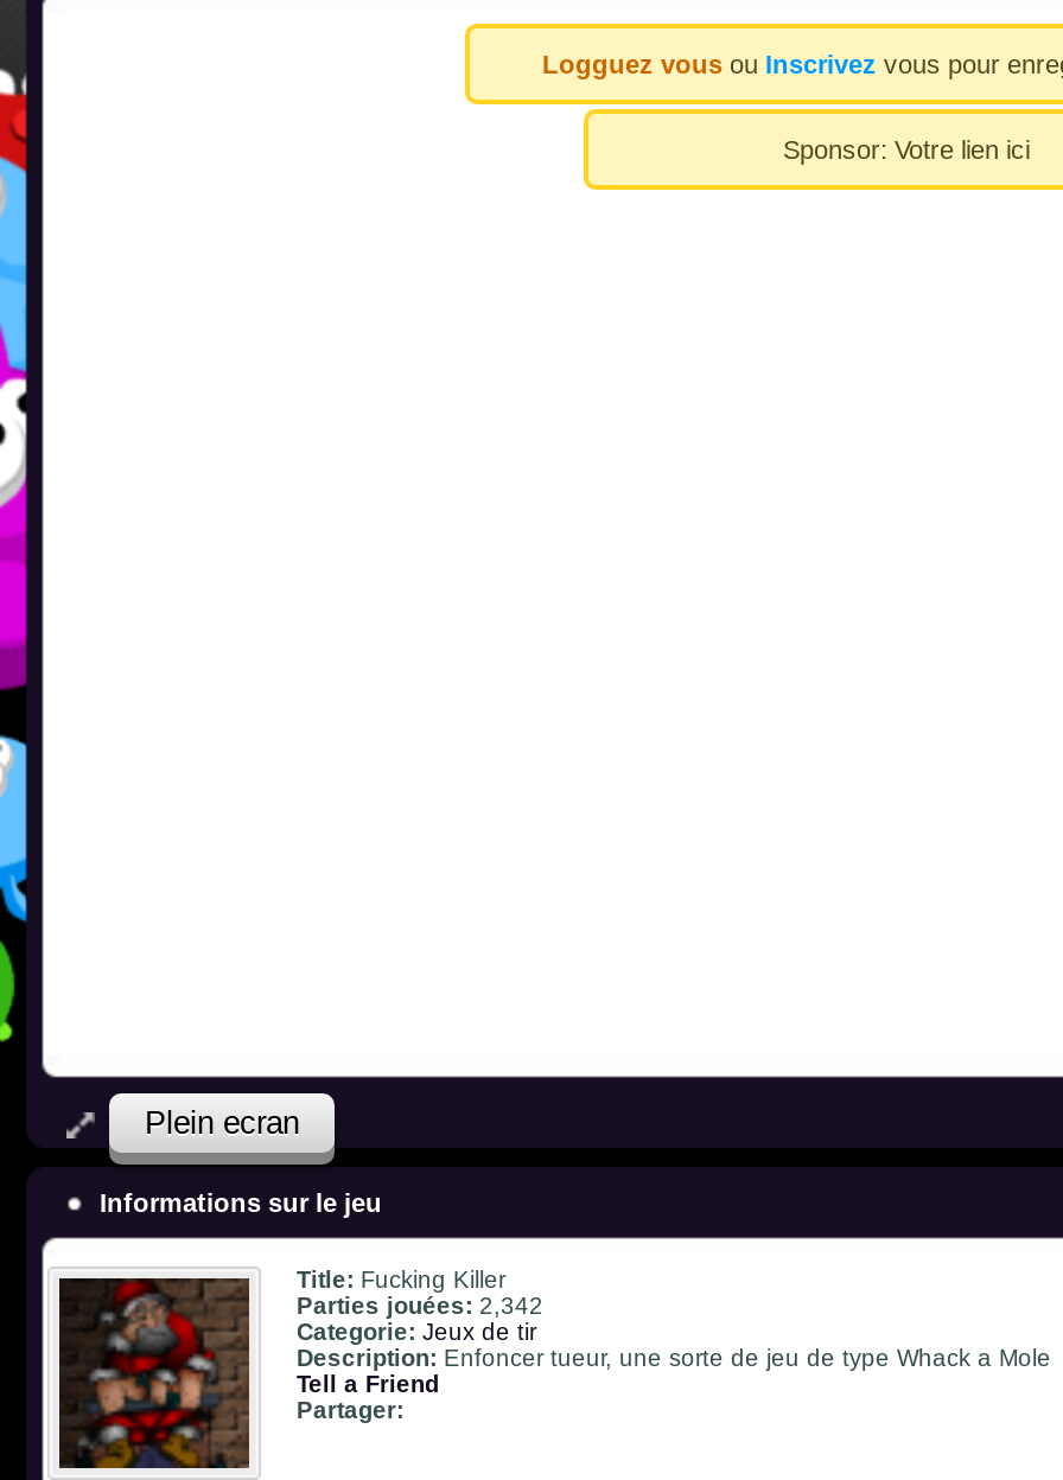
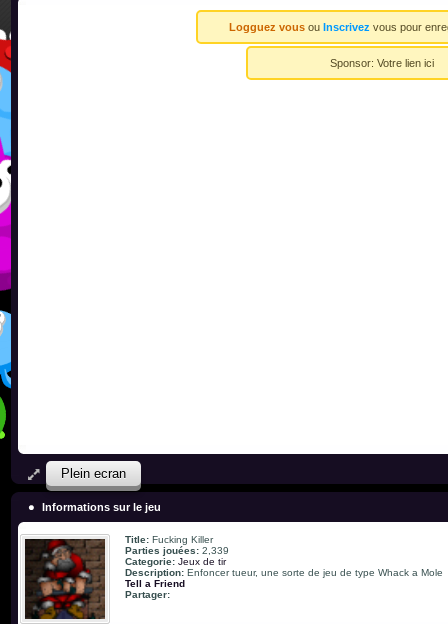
- Parties jouées: 2,342
+ Parties jouées: 2,339
